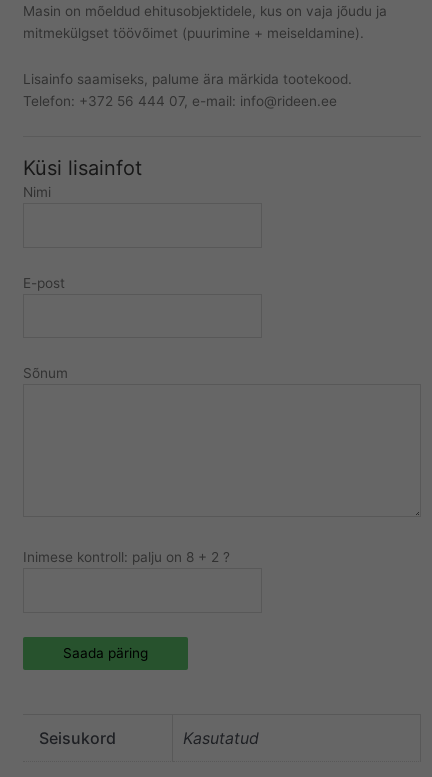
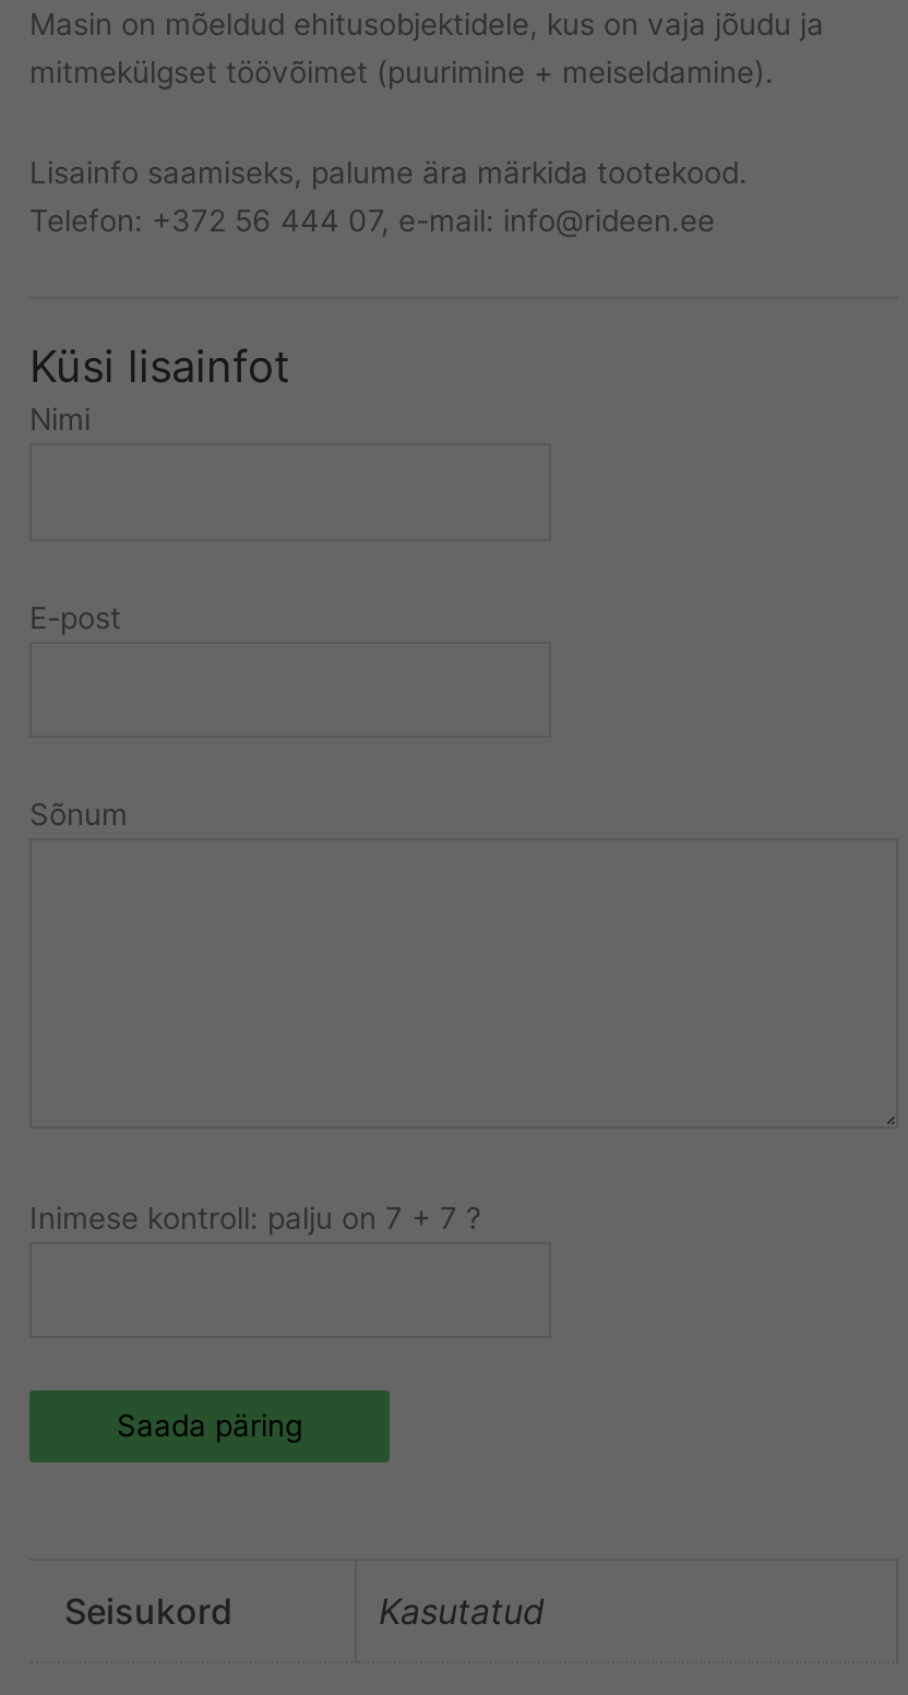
- Inimese kontroll: palju on 8 + 2 ?
+ Inimese kontroll: palju on 7 + 7 ?
